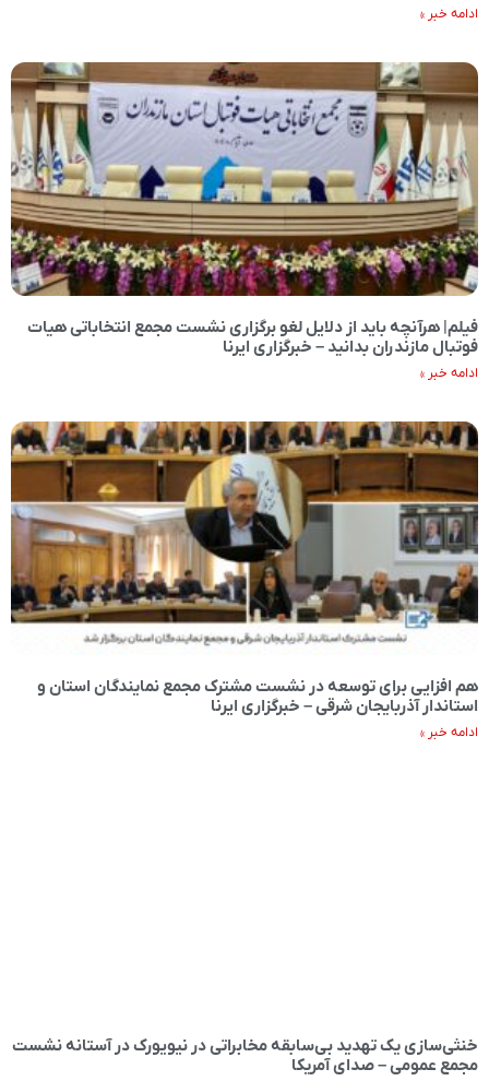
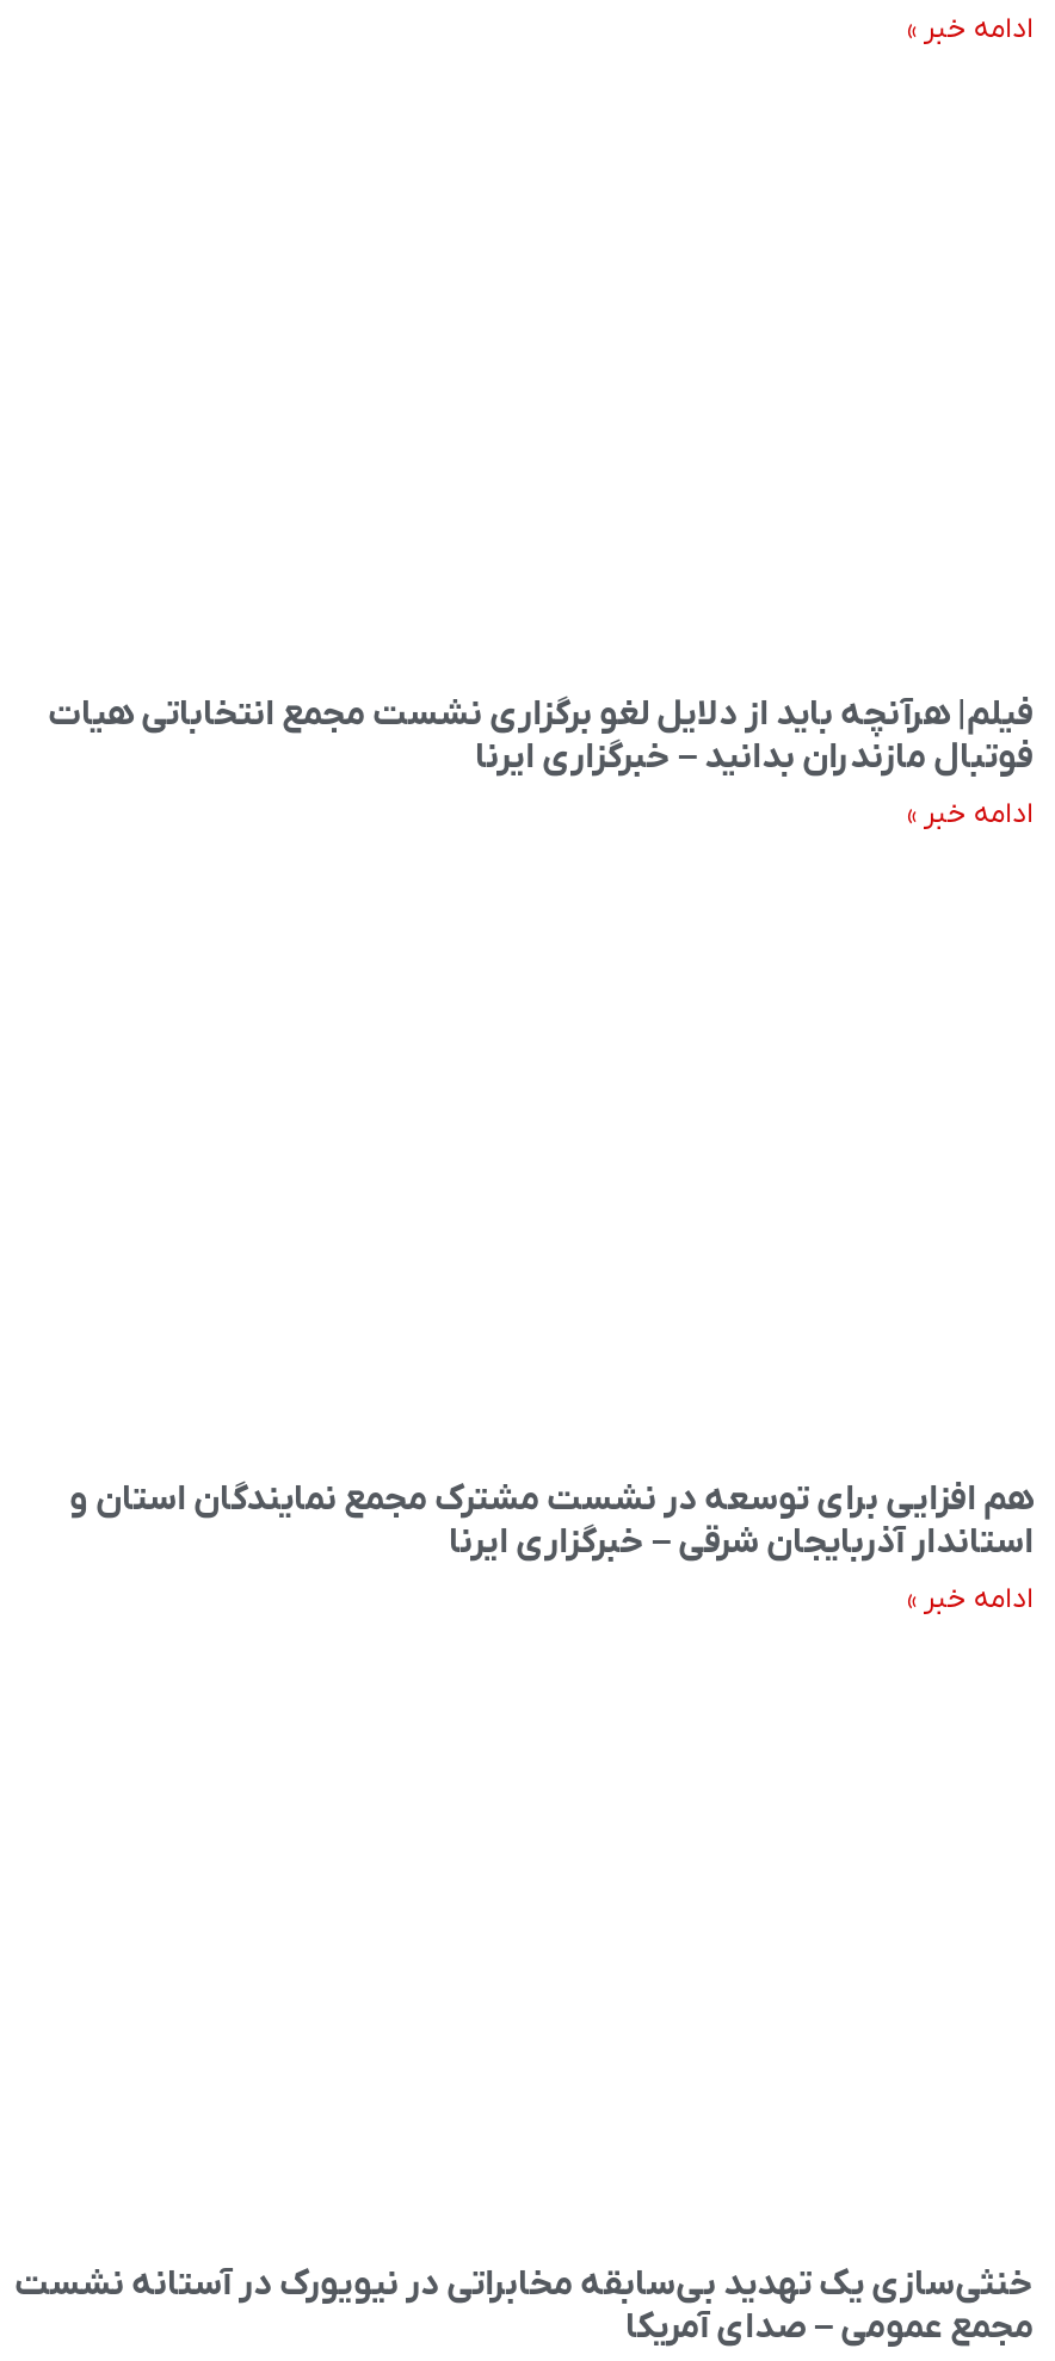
- [image]

- [image]
